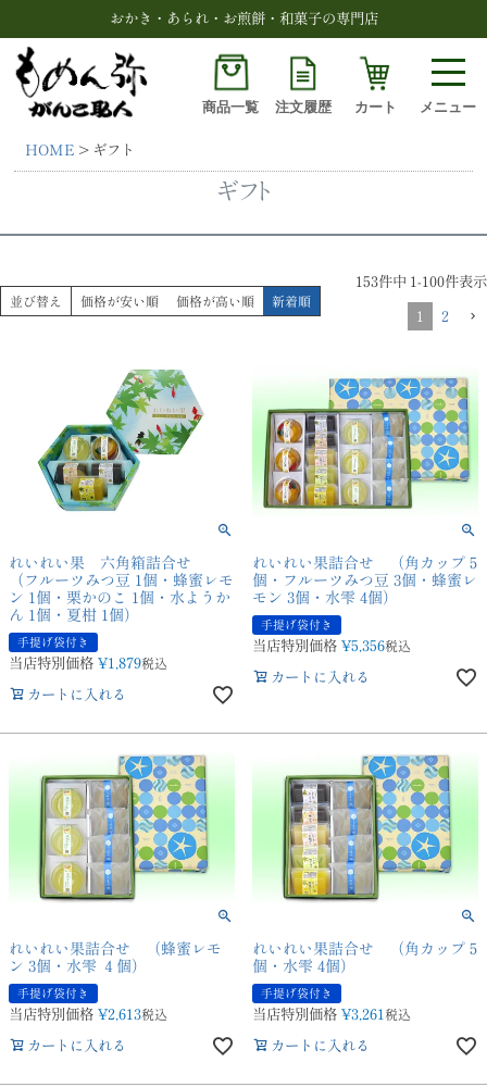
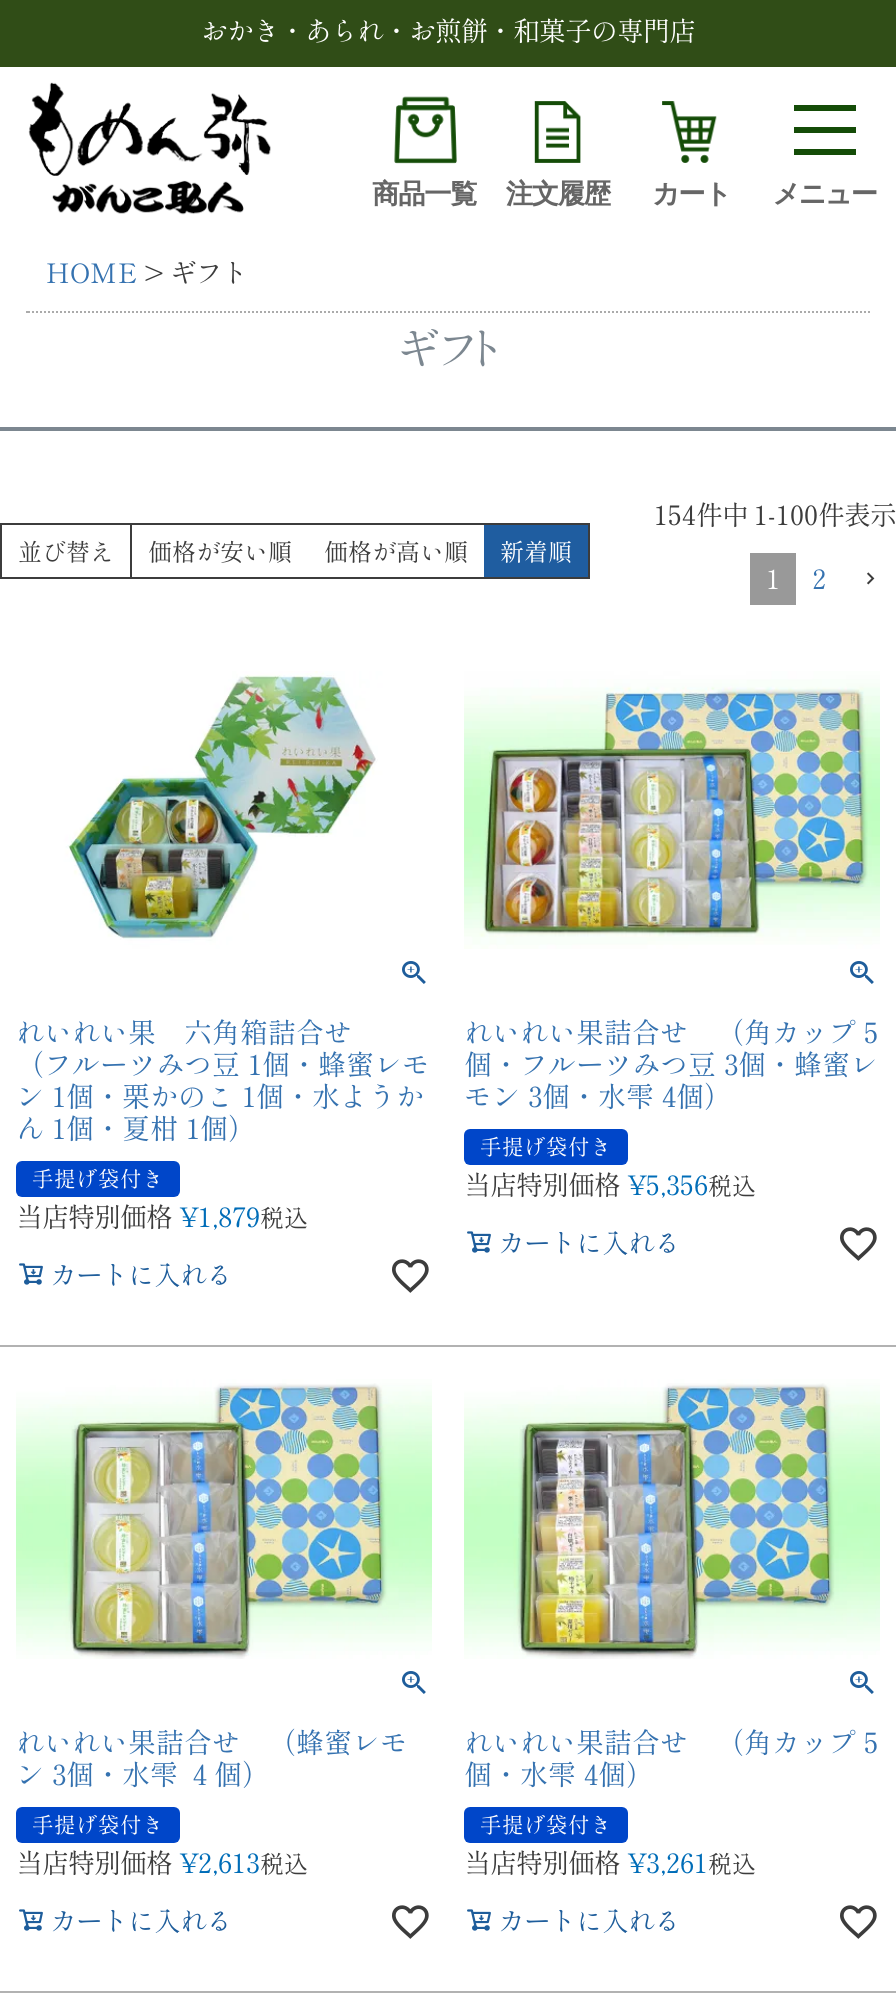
- 153件中 1 -100件表示
+ 154件中 1 -100件表示
